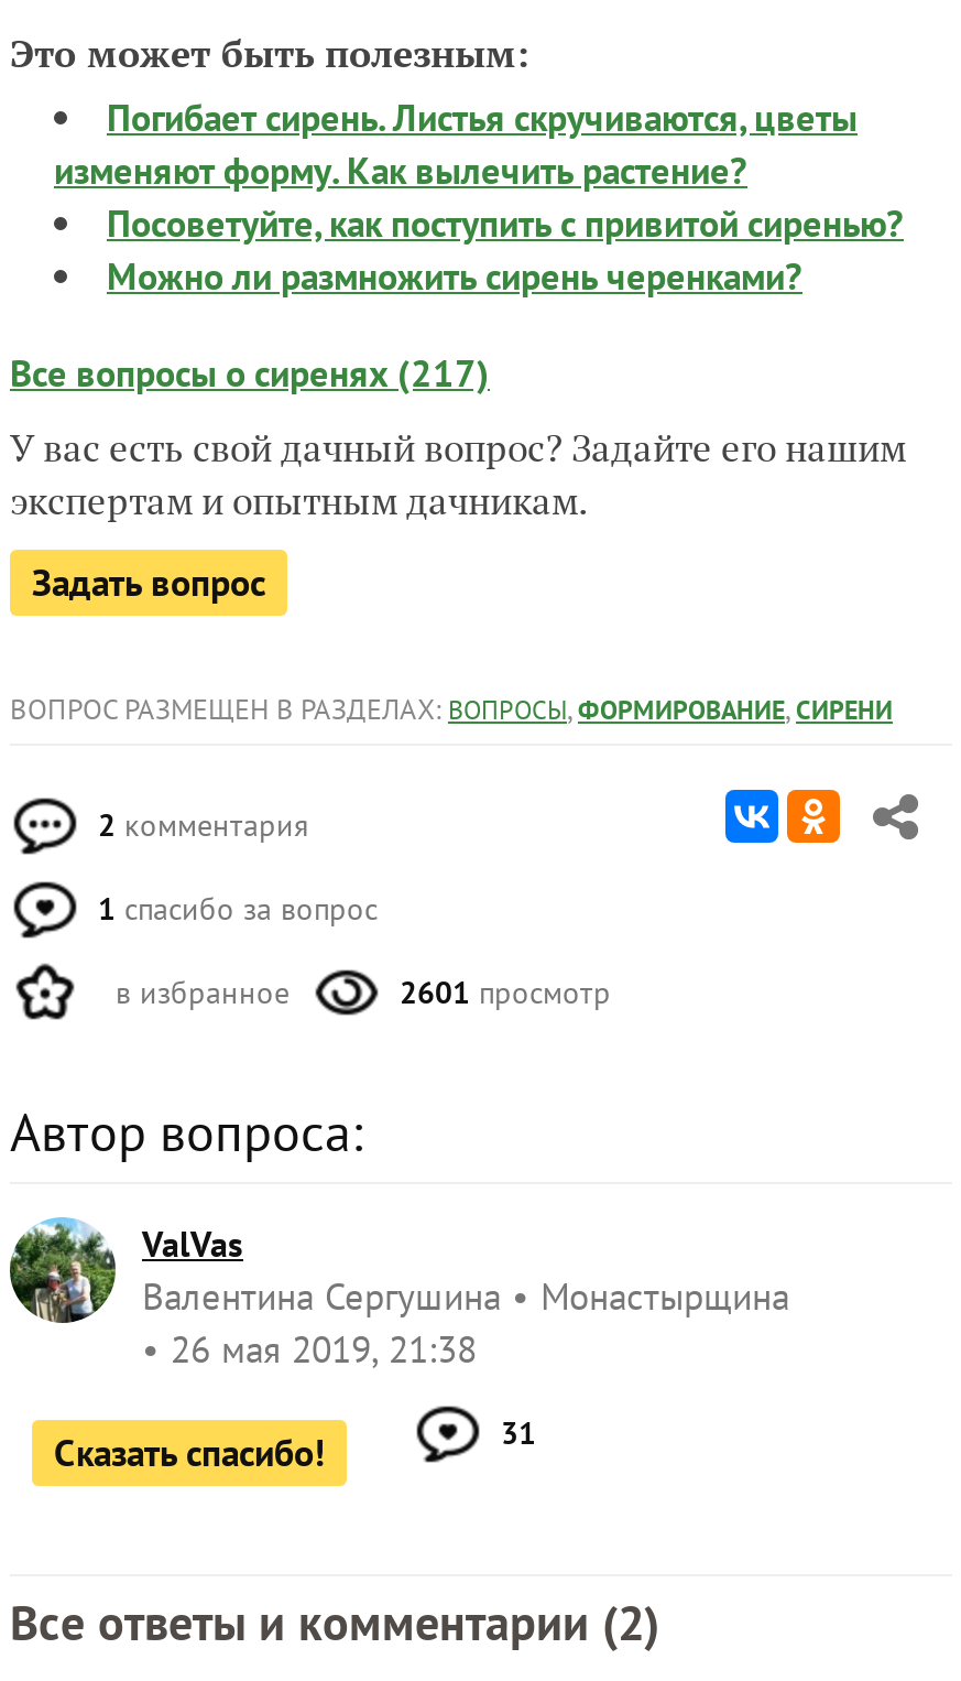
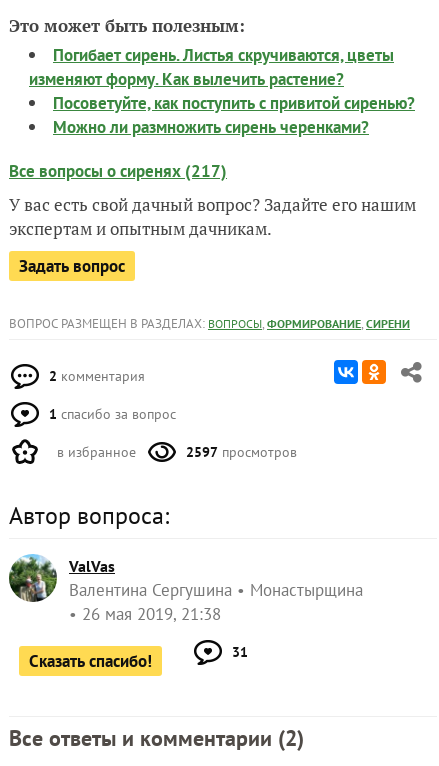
- 2601 просмотр
+ 2597 просмотров
